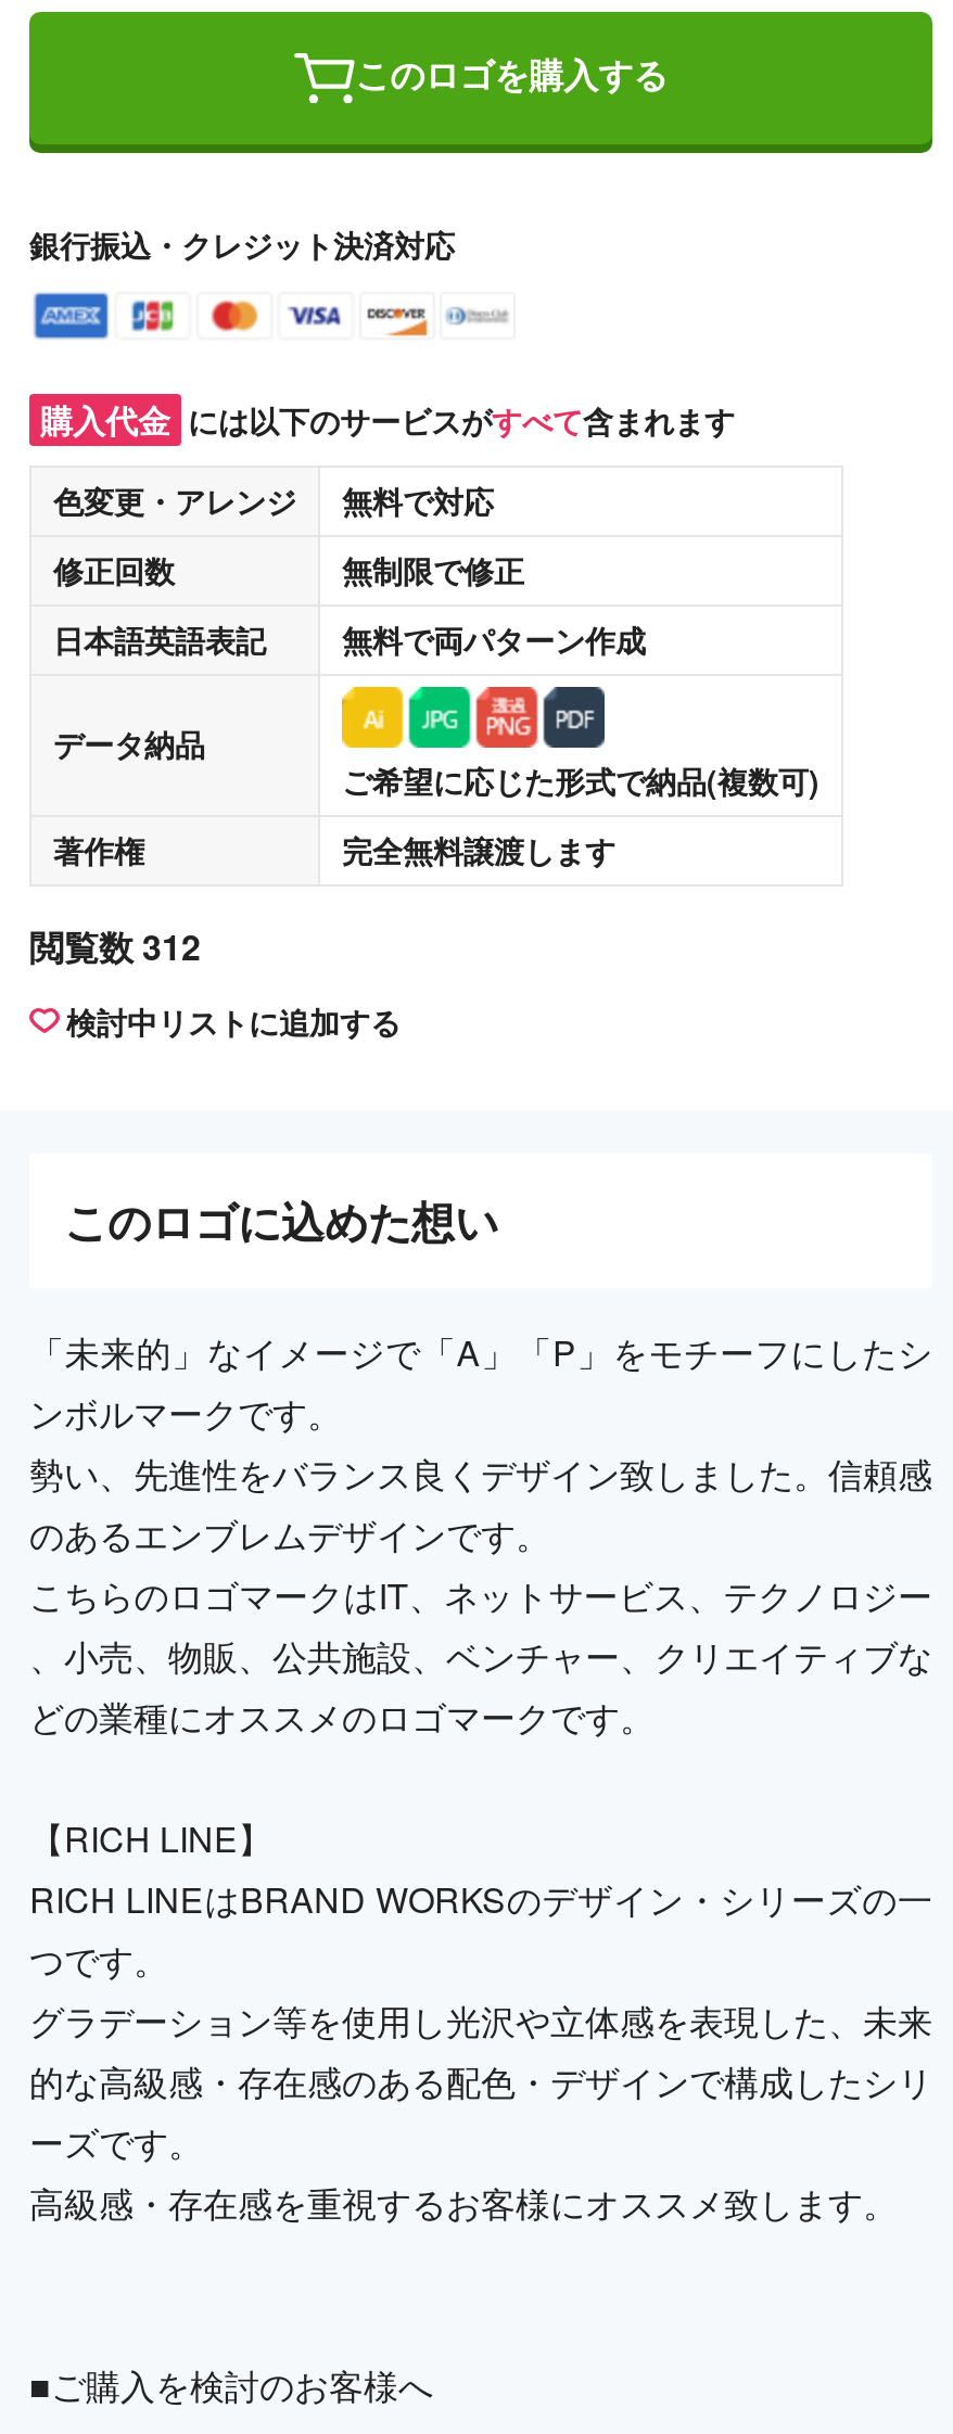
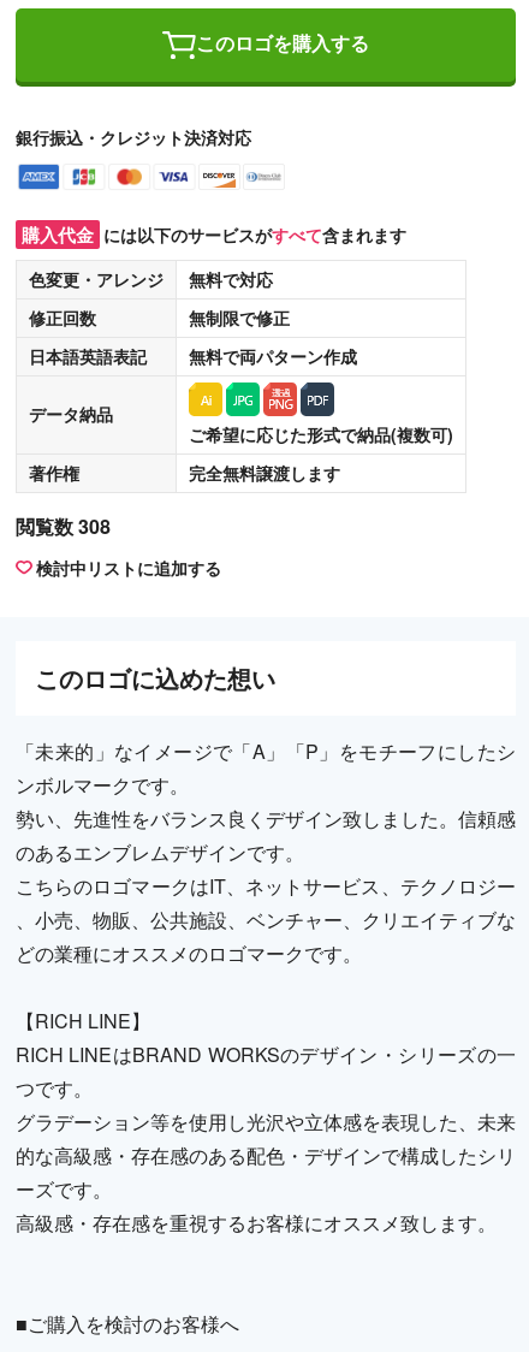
- 閲覧数 312
+ 閲覧数 308
